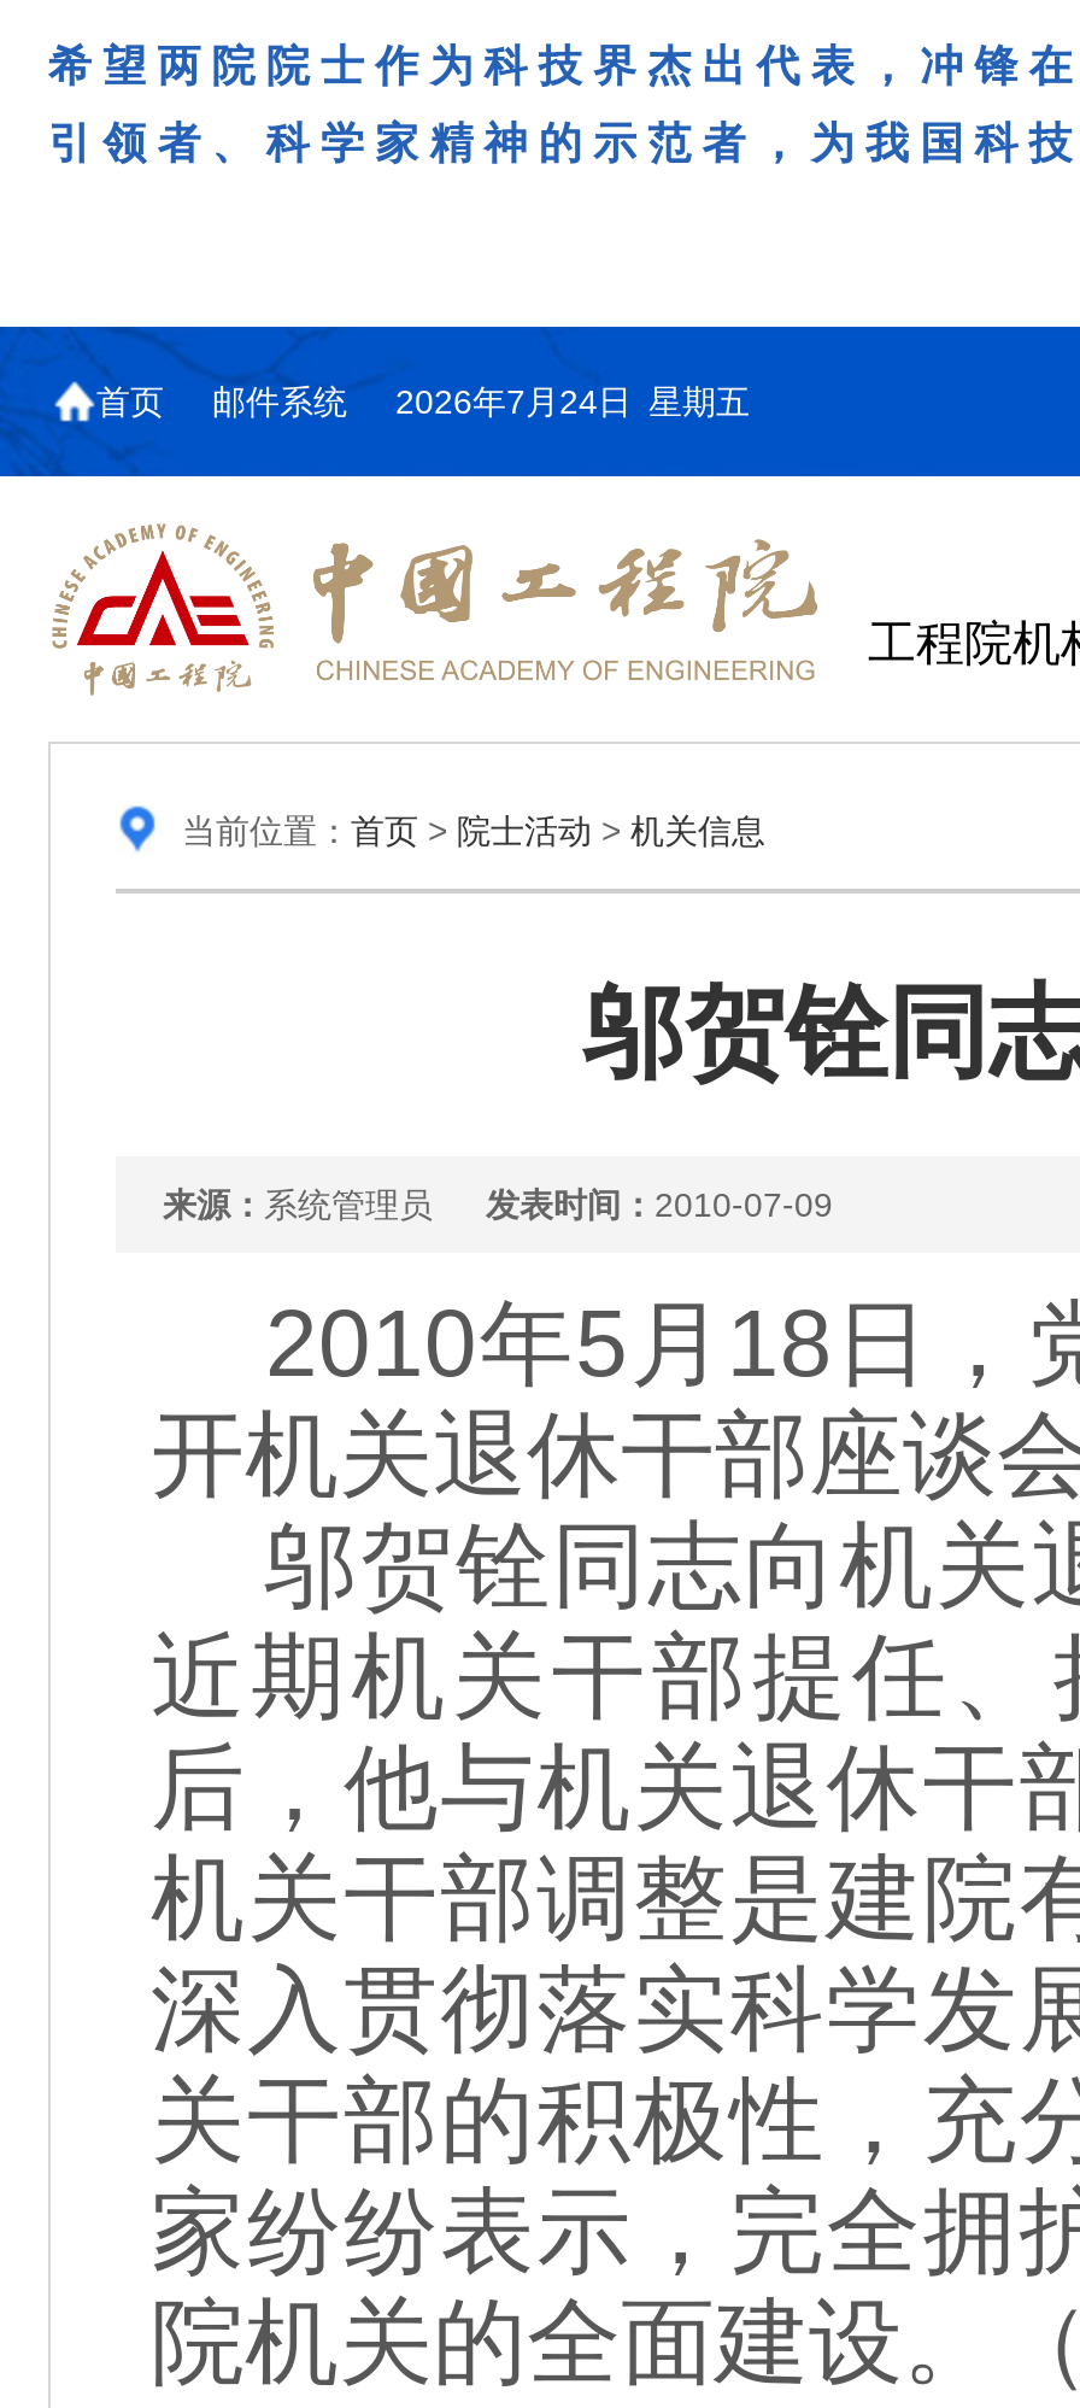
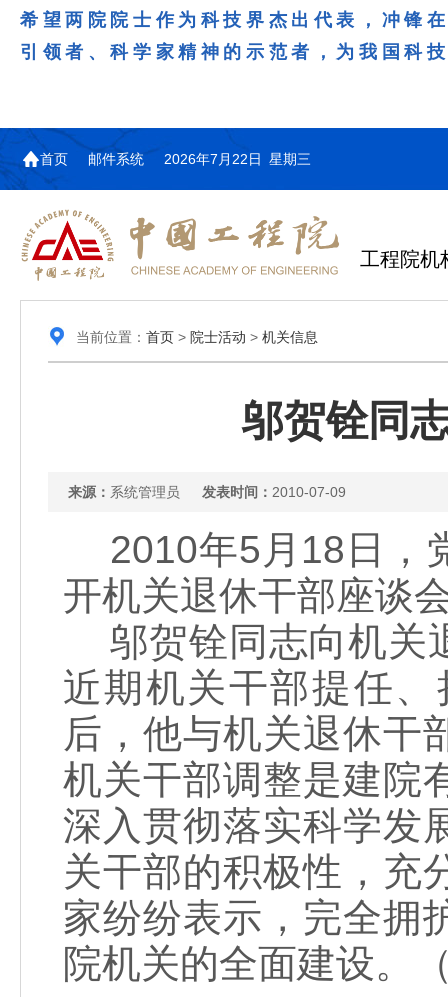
- 2026年7月24日 星期五
+ 2026年7月22日 星期三
